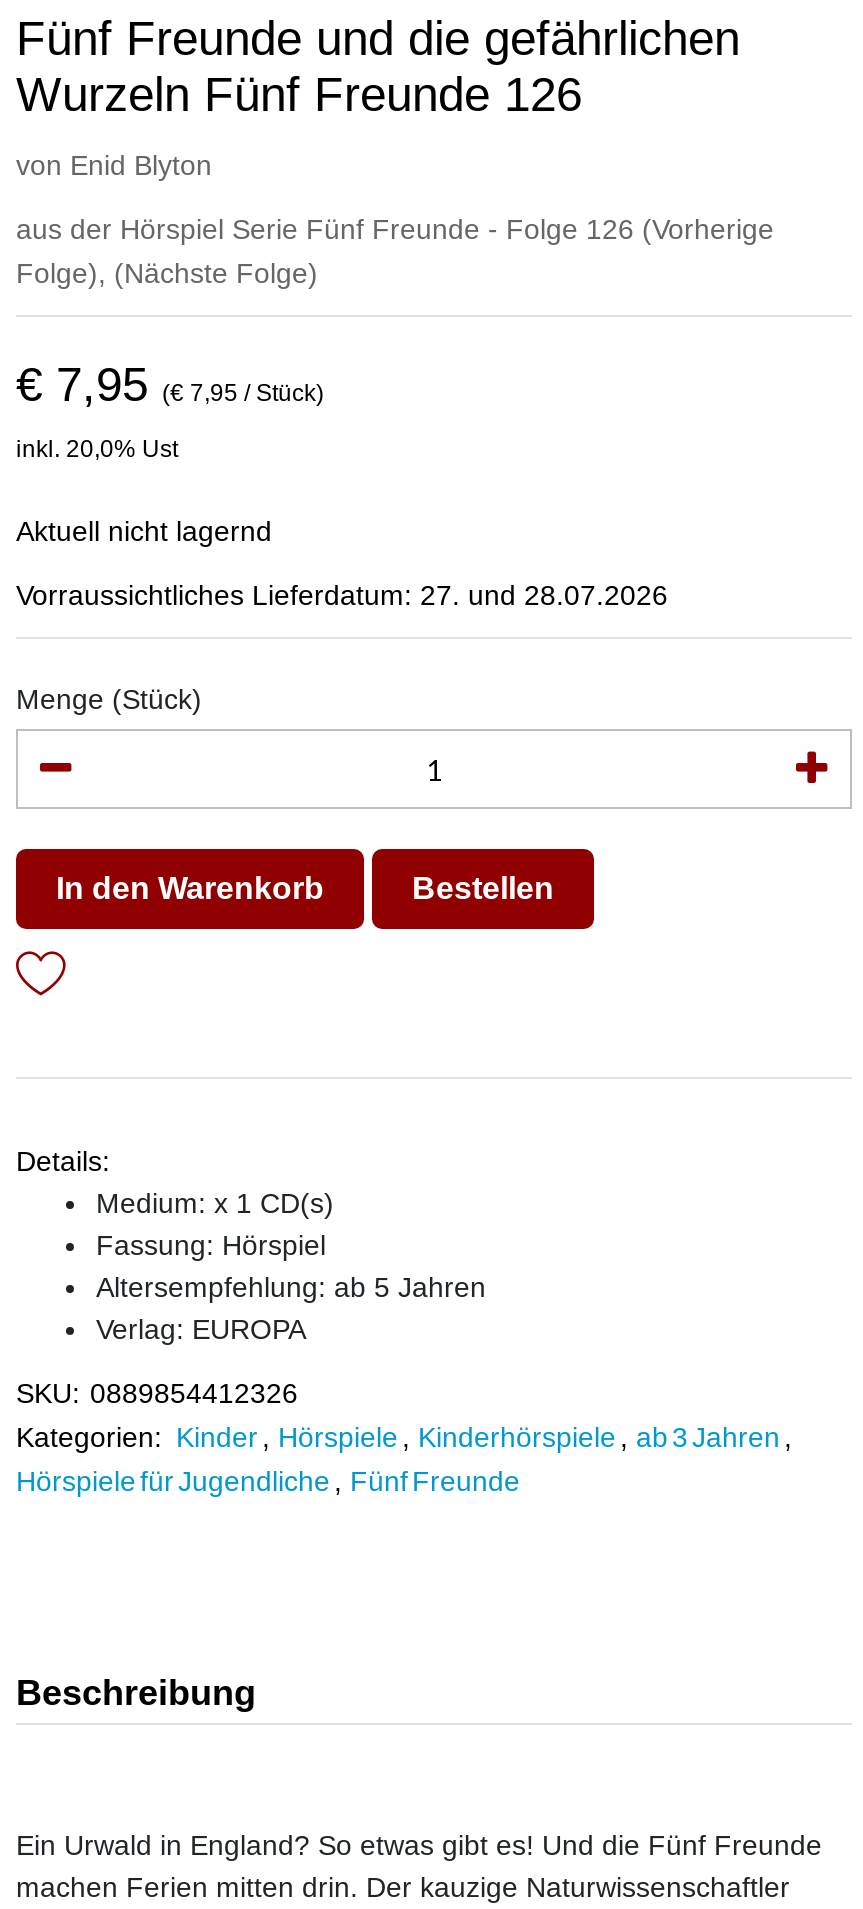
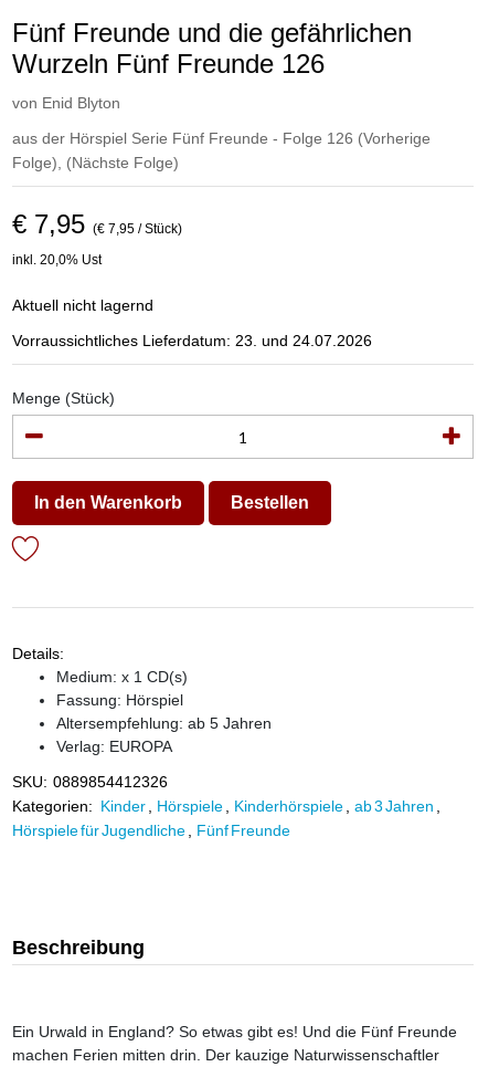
- Vorraussichtliches Lieferdatum: 27. und 28.07.2026
+ Vorraussichtliches Lieferdatum: 23. und 24.07.2026
